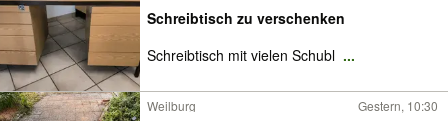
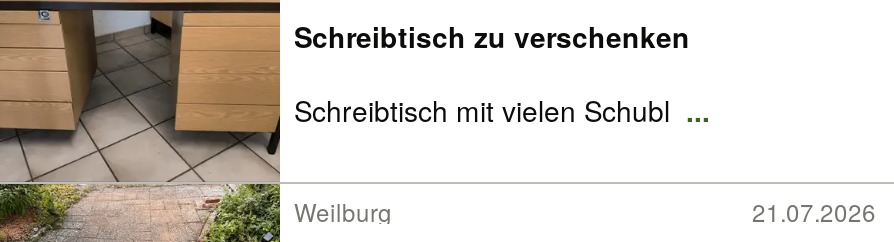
- Gestern, 10:30
+ 21.07.2026
